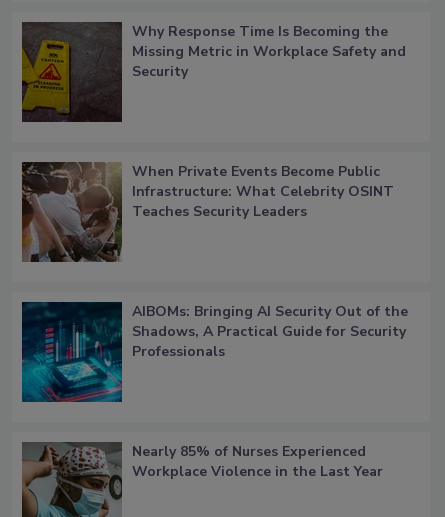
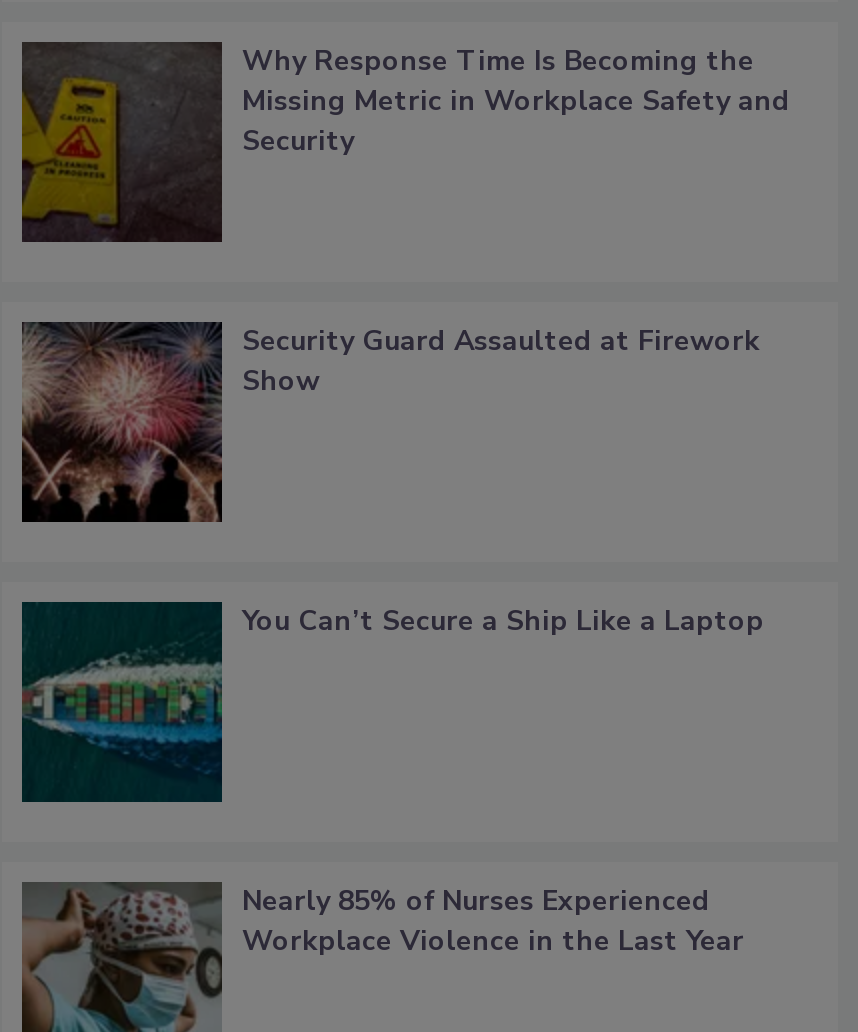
- [image]
- When Private Events Become Public
- Infrastructure: What Celebrity OSINT
- Teaches Security Leaders
+ [image]
+ Security Guard Assaulted at Firework
+ Show

- [image]
- AIBOMs: Bringing AI Security Out of the
- Shadows, A Practical Guide for Security
- Professionals
+ [image]
+ You Can’t Secure a Ship Like a Laptop
